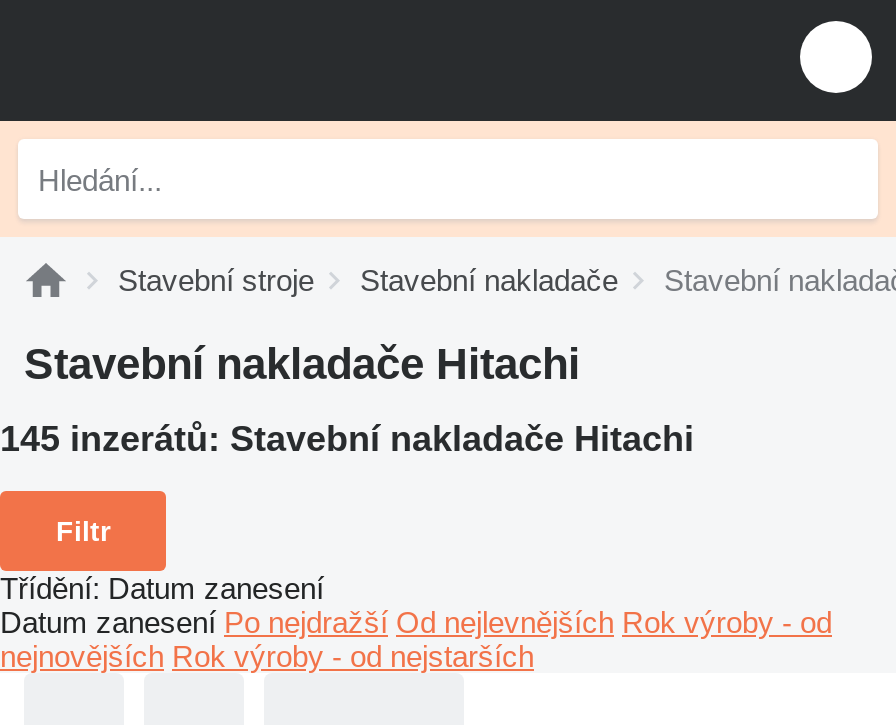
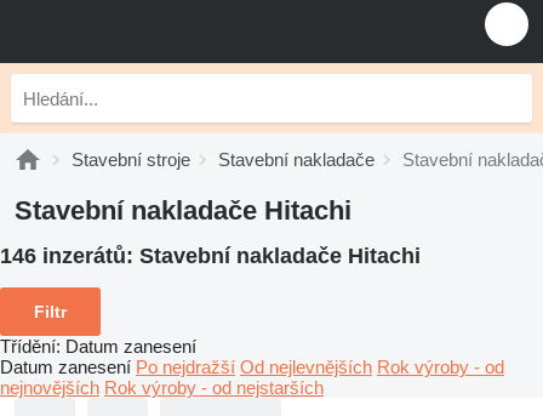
- 145 inzerátů: Stavební nakladače Hitachi
+ 146 inzerátů: Stavební nakladače Hitachi
